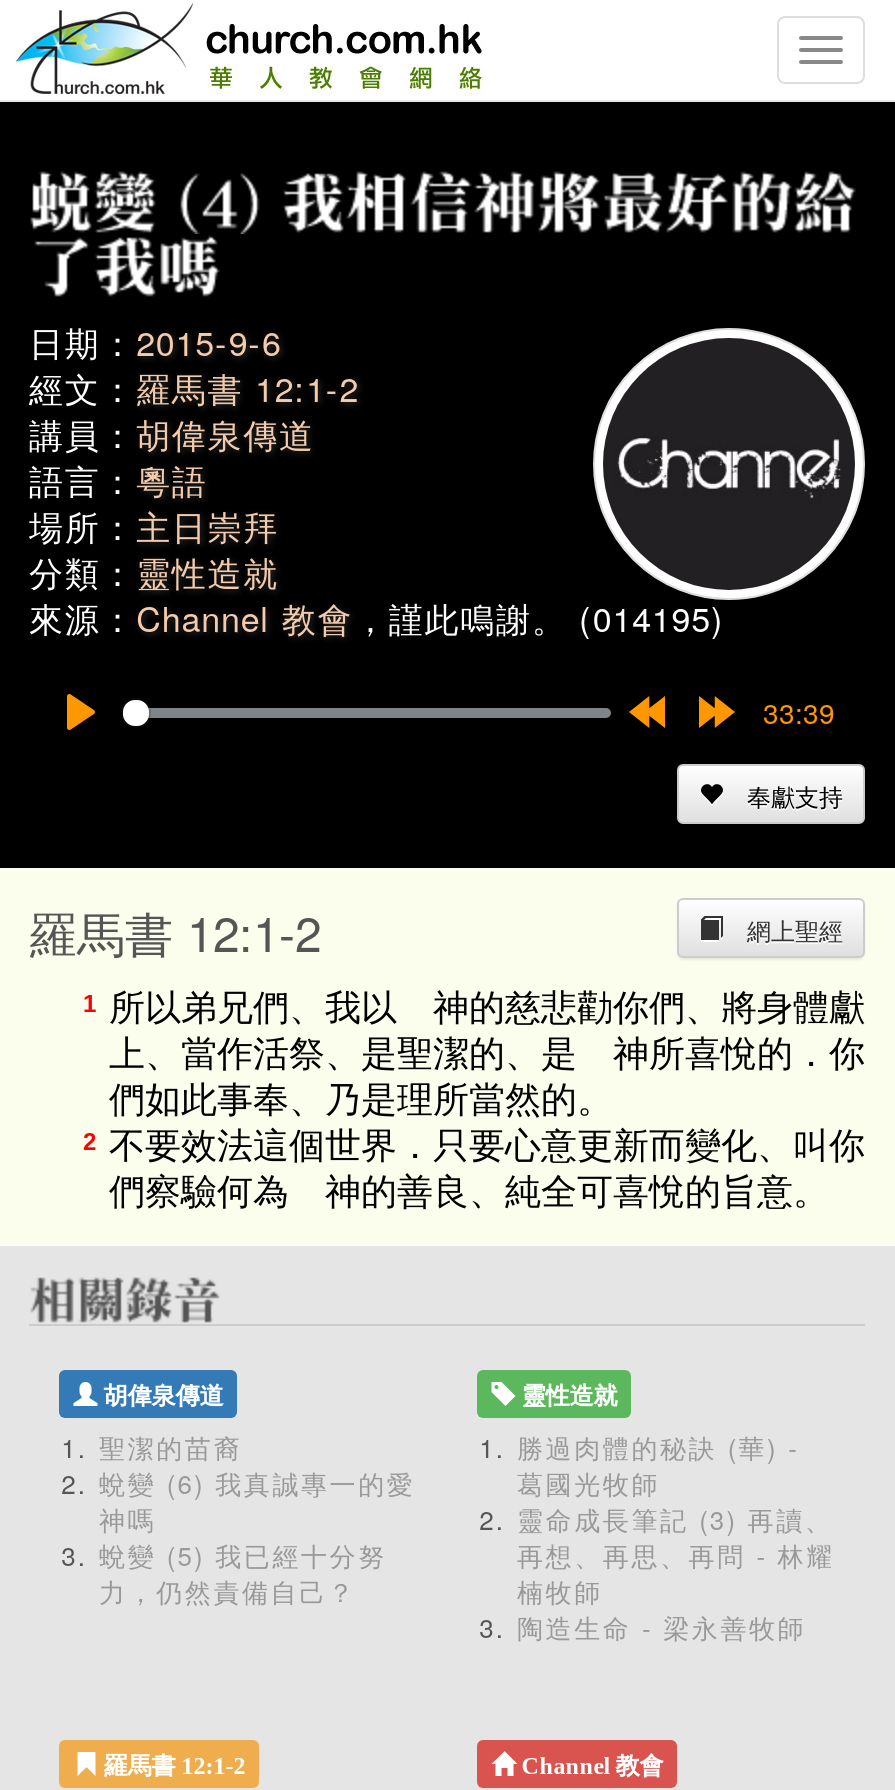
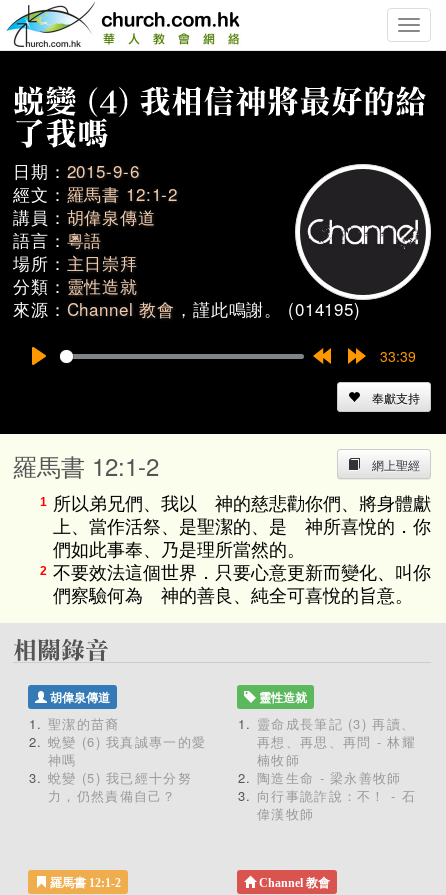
- 勝過肉體的秘訣 (華) -
- 葛國光牧師

moved up: 靈命成長筆記 (3) 再讀、 | 再想、再思、再問 - 林耀 | 楠牧師 | 陶造生命 - 梁永善牧師

+ 向行事詭詐說：不！ - 石
+ 偉漢牧師
